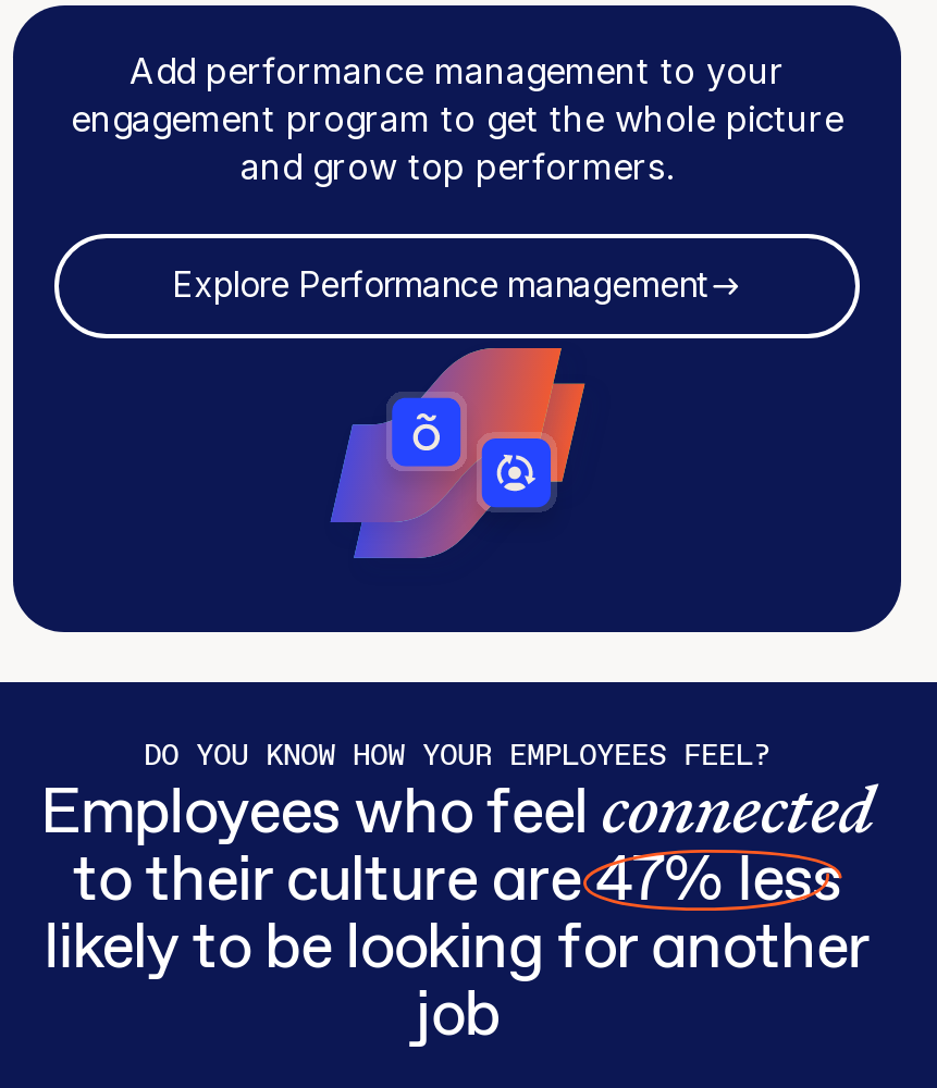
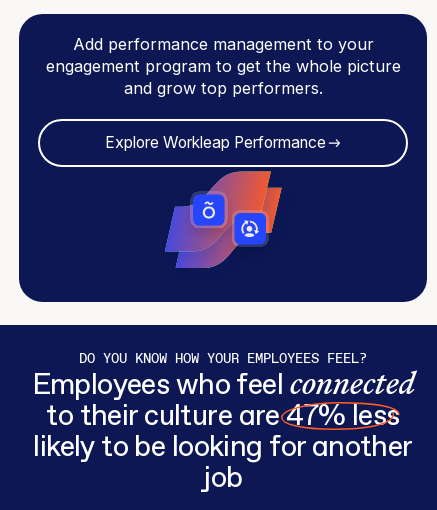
- Explore Performance management
+ Explore Workleap Performance
